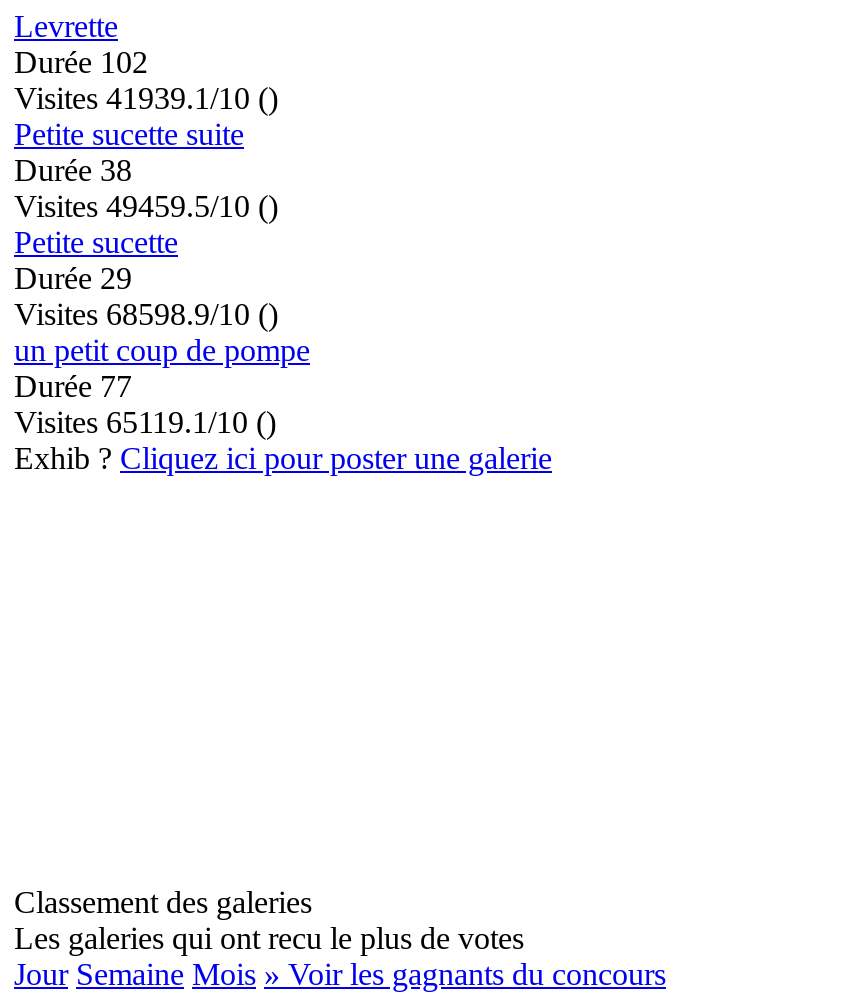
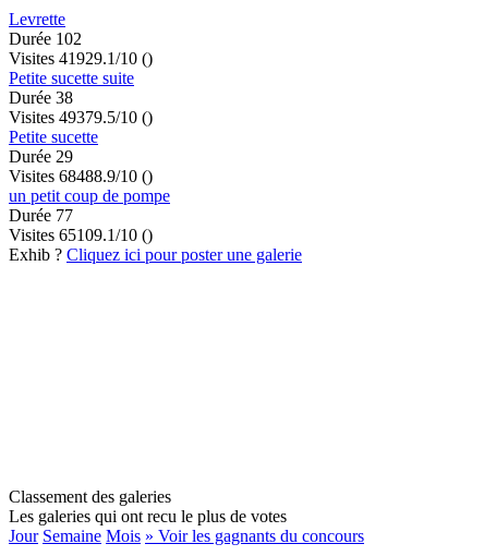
- Visites 41939.1/10 ()
+ Visites 41929.1/10 ()

- Visites 49459.5/10 ()
+ Visites 49379.5/10 ()

- Visites 68598.9/10 ()
+ Visites 68488.9/10 ()

- Visites 6511 9.1/10 ()
+ Visites 6510 9.1/10 ()
